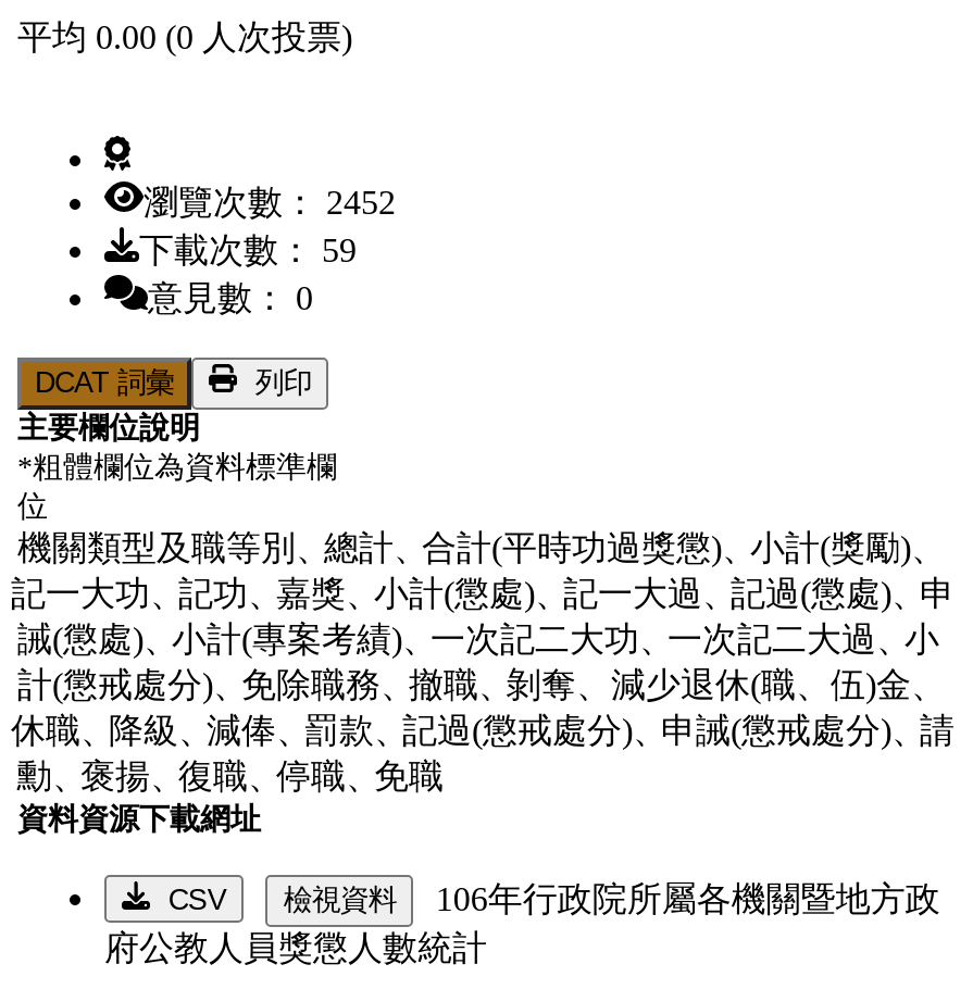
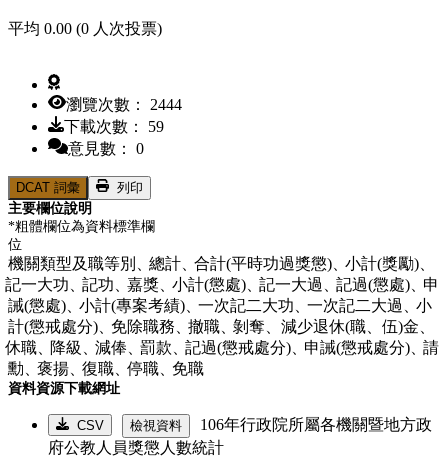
- 瀏覽次數： 2452
+ 瀏覽次數： 2444
